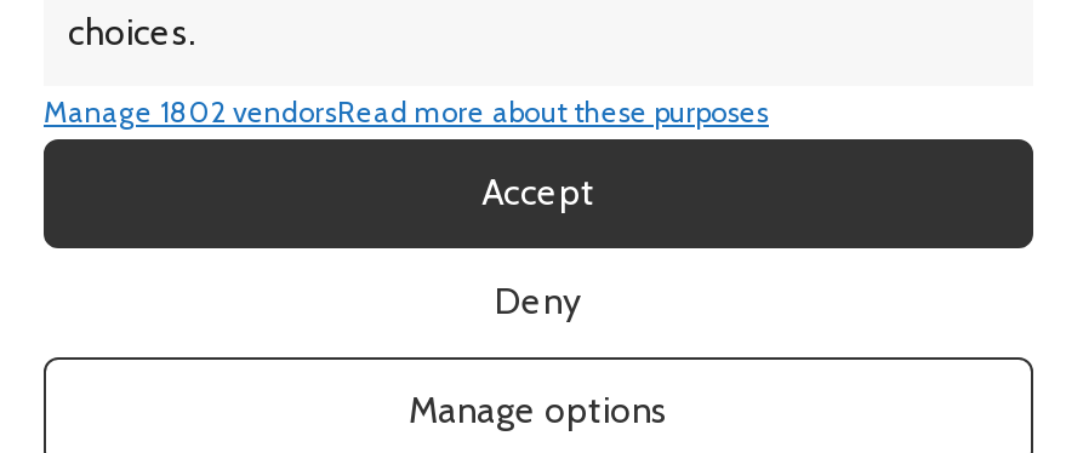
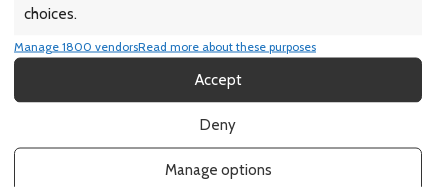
- Manage 1802 vendorsRead more about these purposes
+ Manage 1800 vendorsRead more about these purposes
